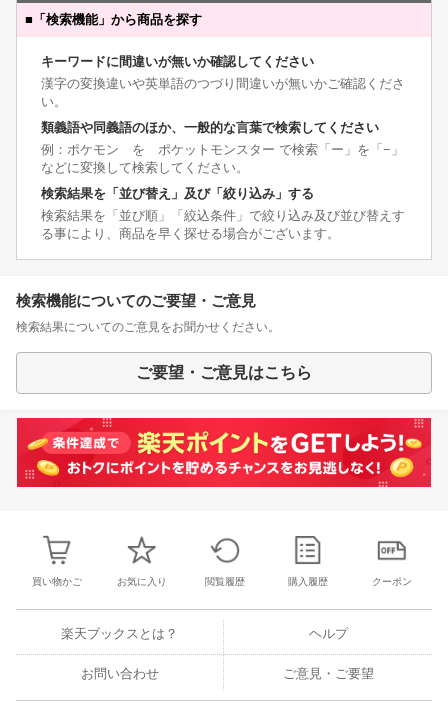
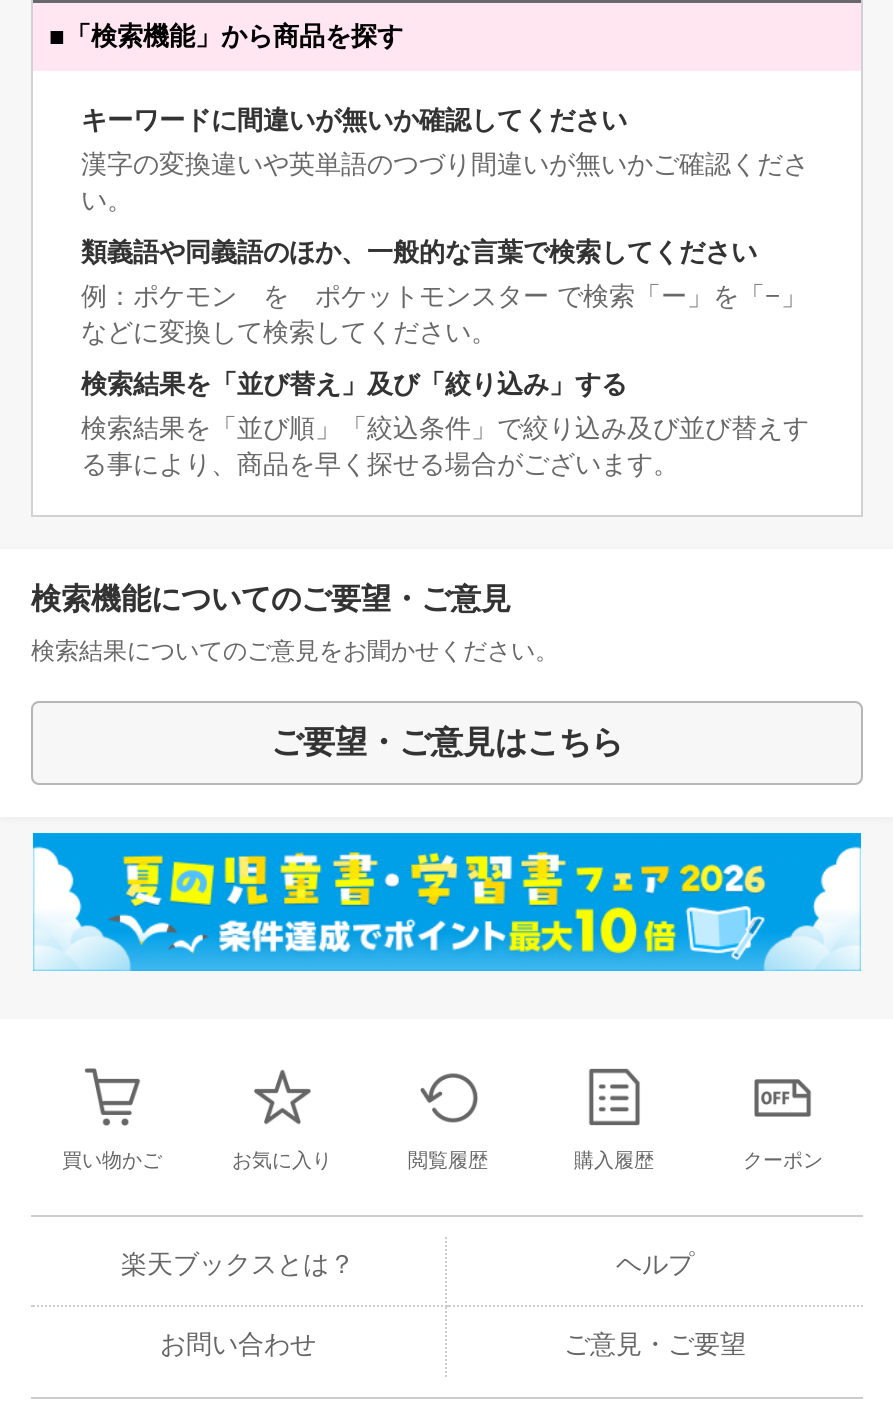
- [image]
+ [image]
